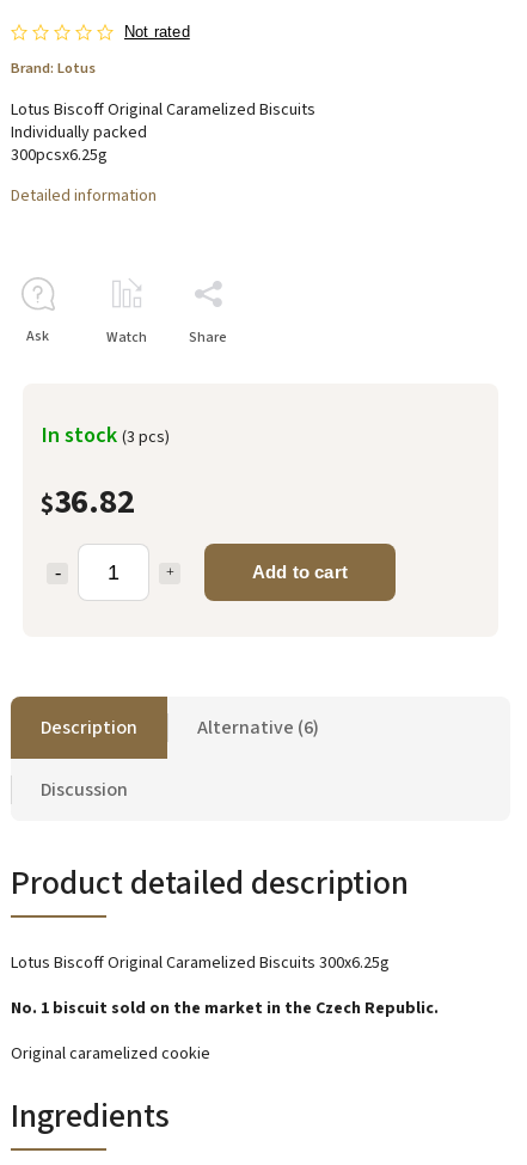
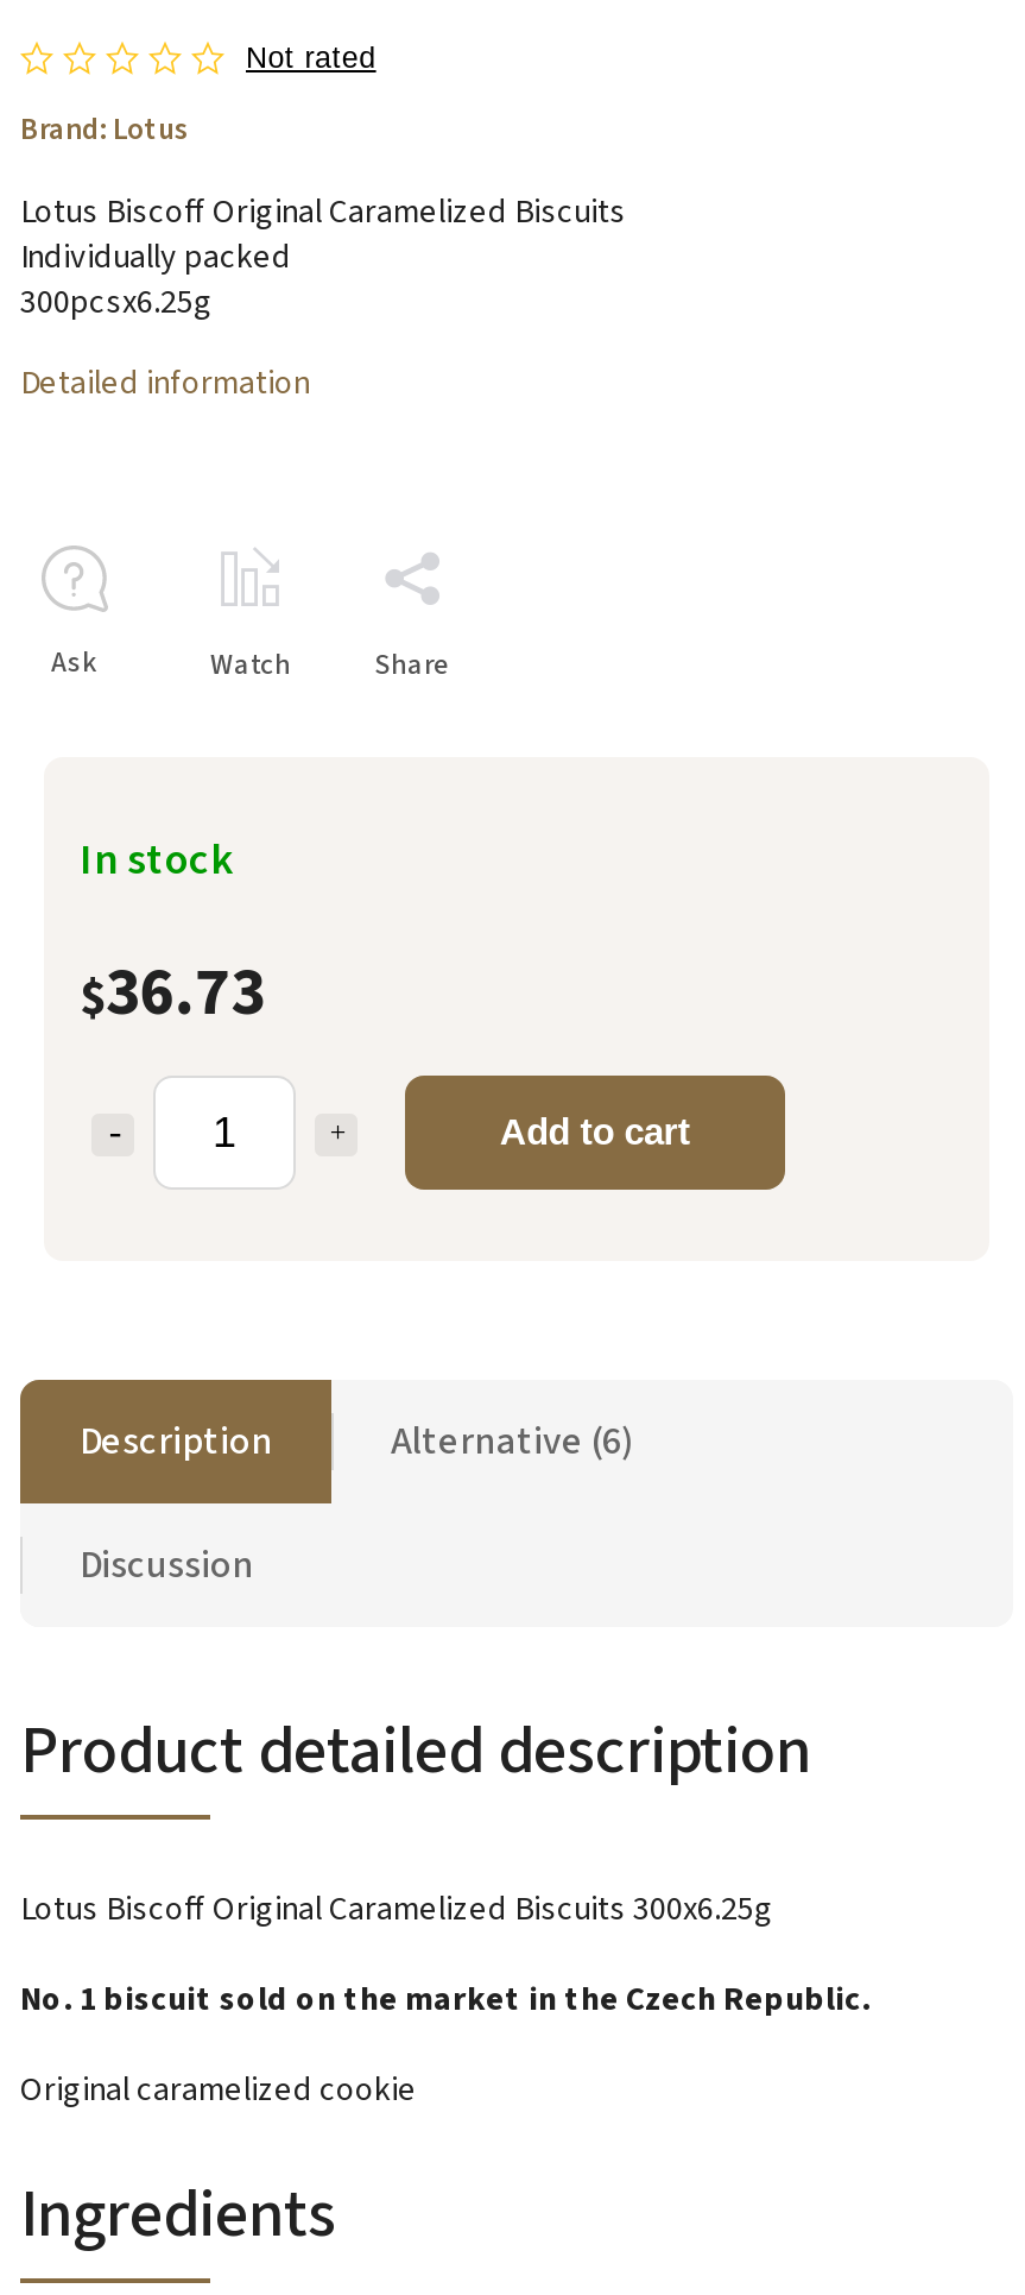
- In stock (3 pcs)
+ In stock

- $36.82
+ $36.73
